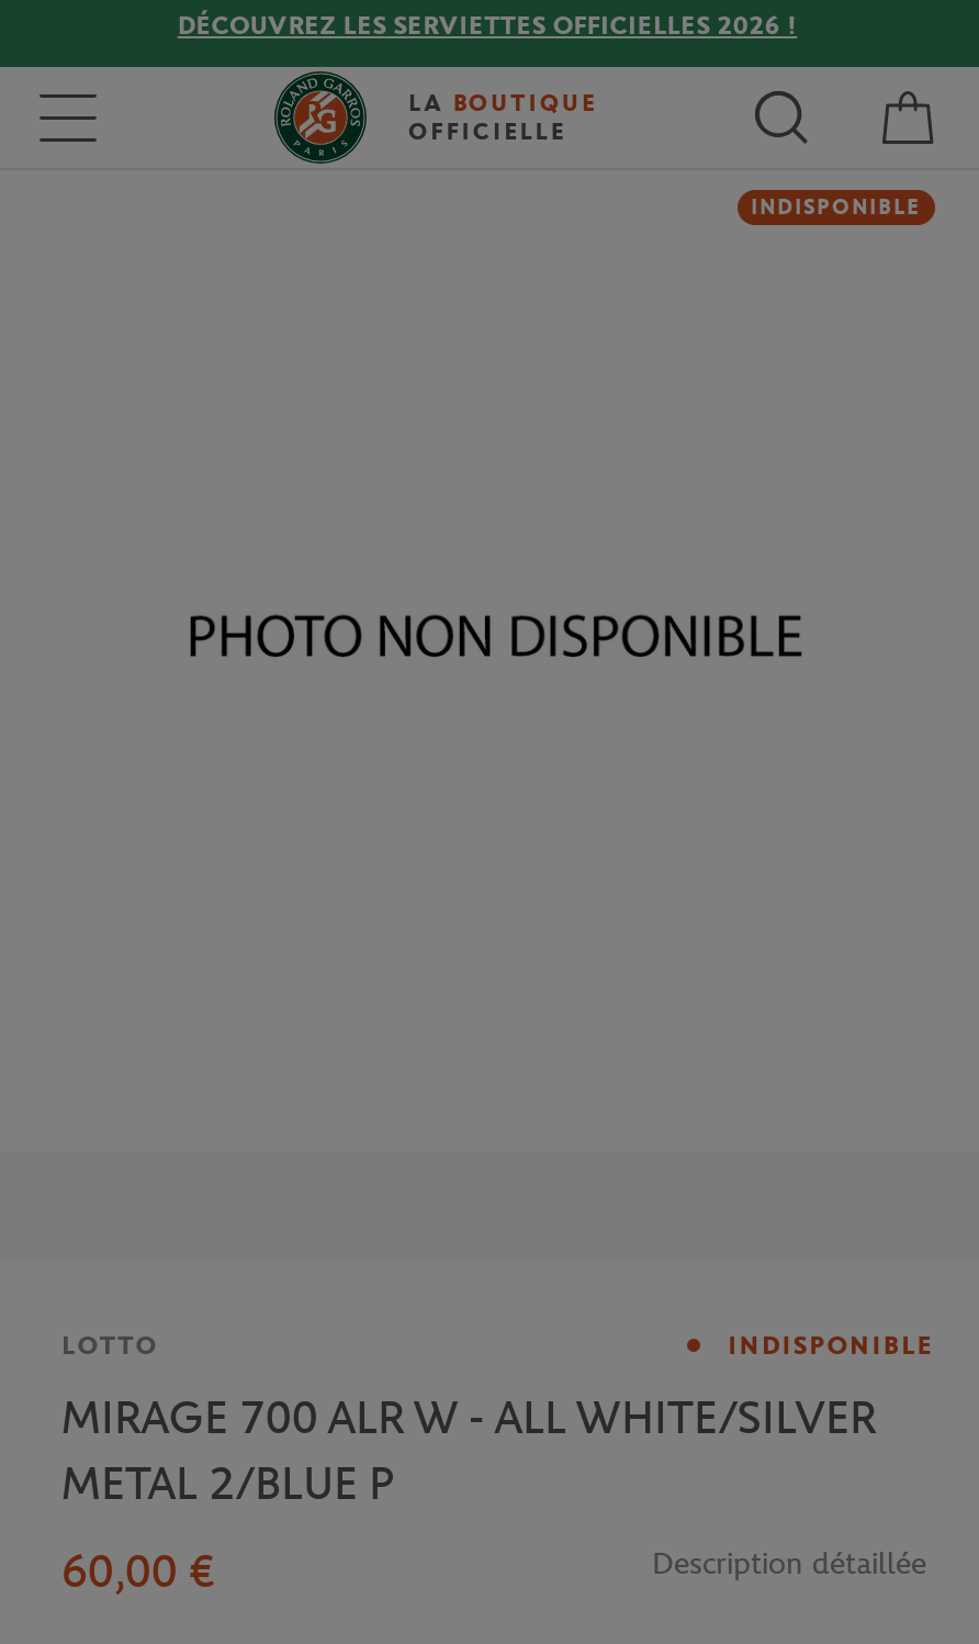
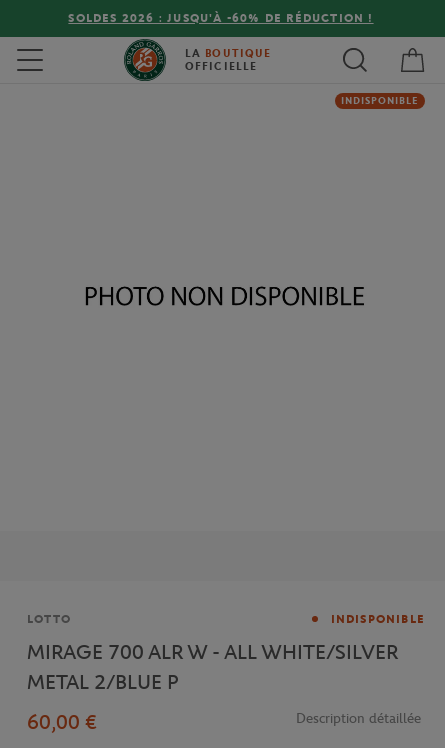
- DÉCOUVREZ LES SERVIETTES OFFICIELLES 2026 !
+ SOLDES 2026 : JUSQU'À -60% DE RÉDUCTION !
